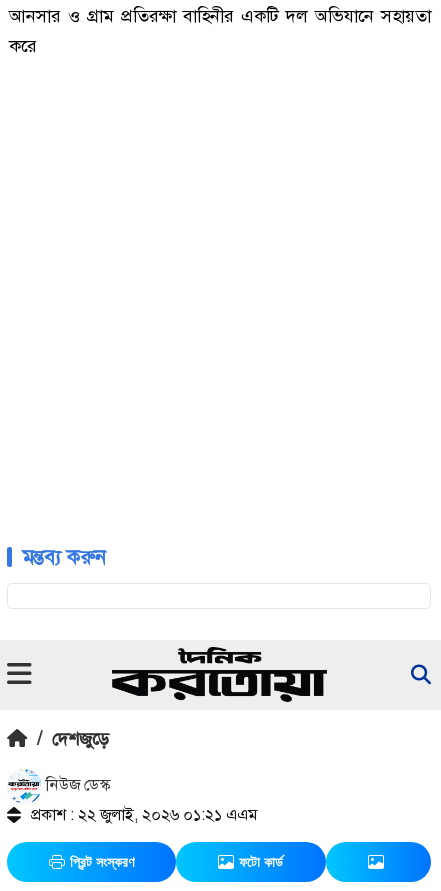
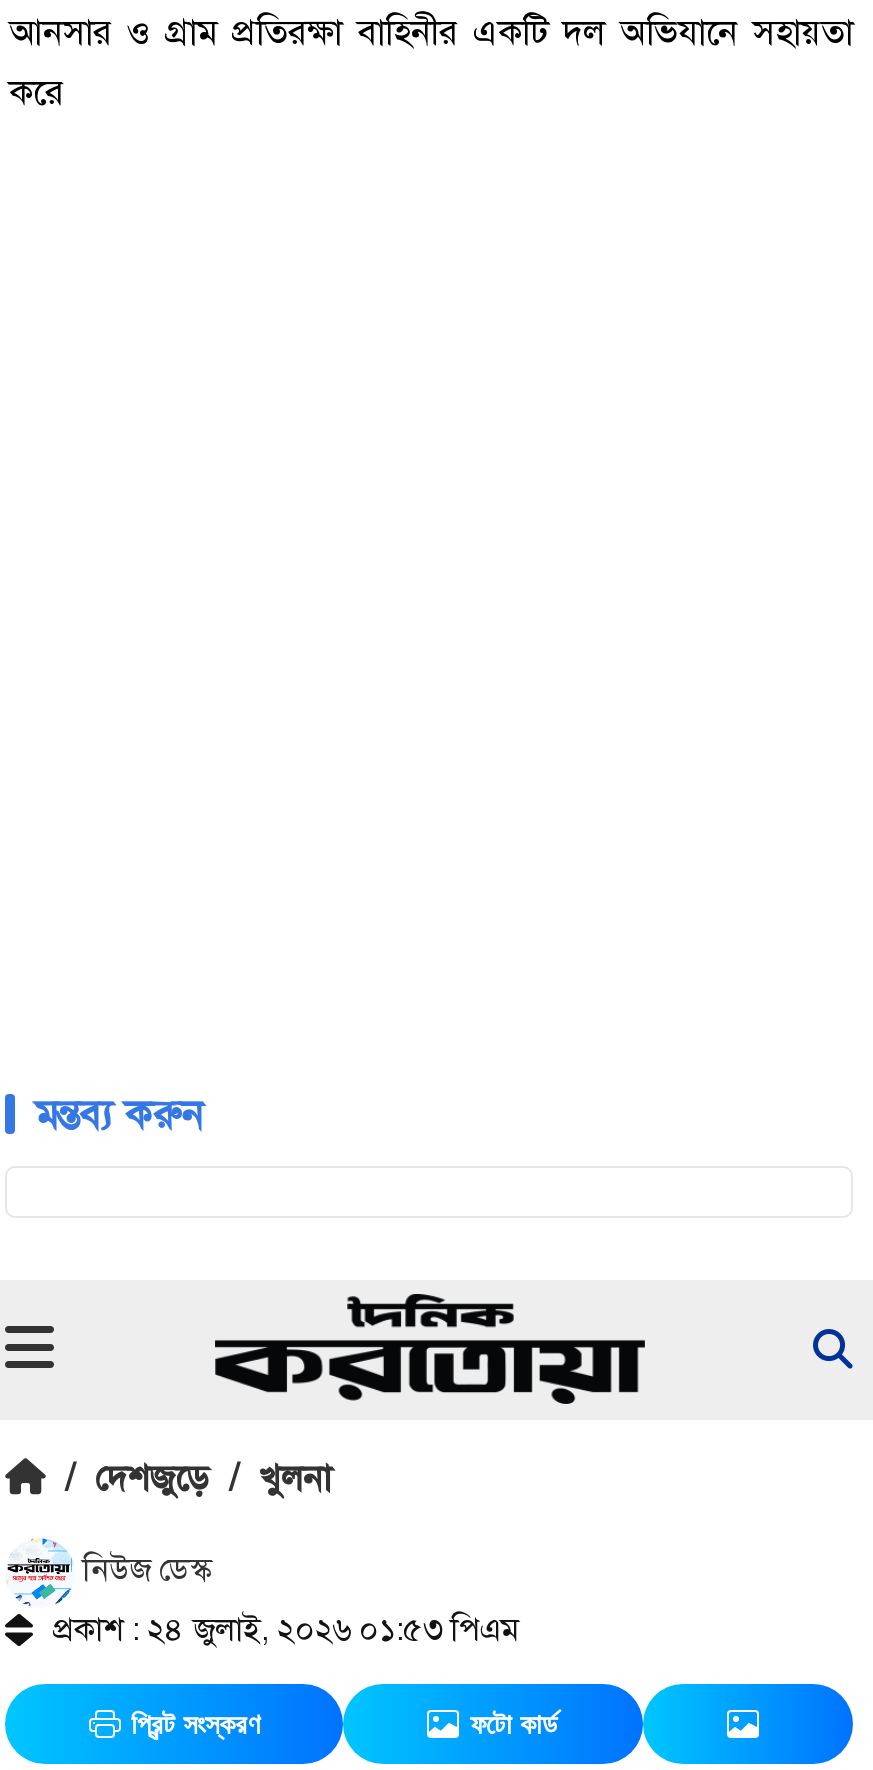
- / দেশজুড়ে
+ / দেশজুড়ে / খুলনা

- প্রকাশ : ২২ জুলাই, ২০২৬ ০১:২১ এএম
+ প্রকাশ : ২৪ জুলাই, ২০২৬ ০১:৫৩ পিএম
